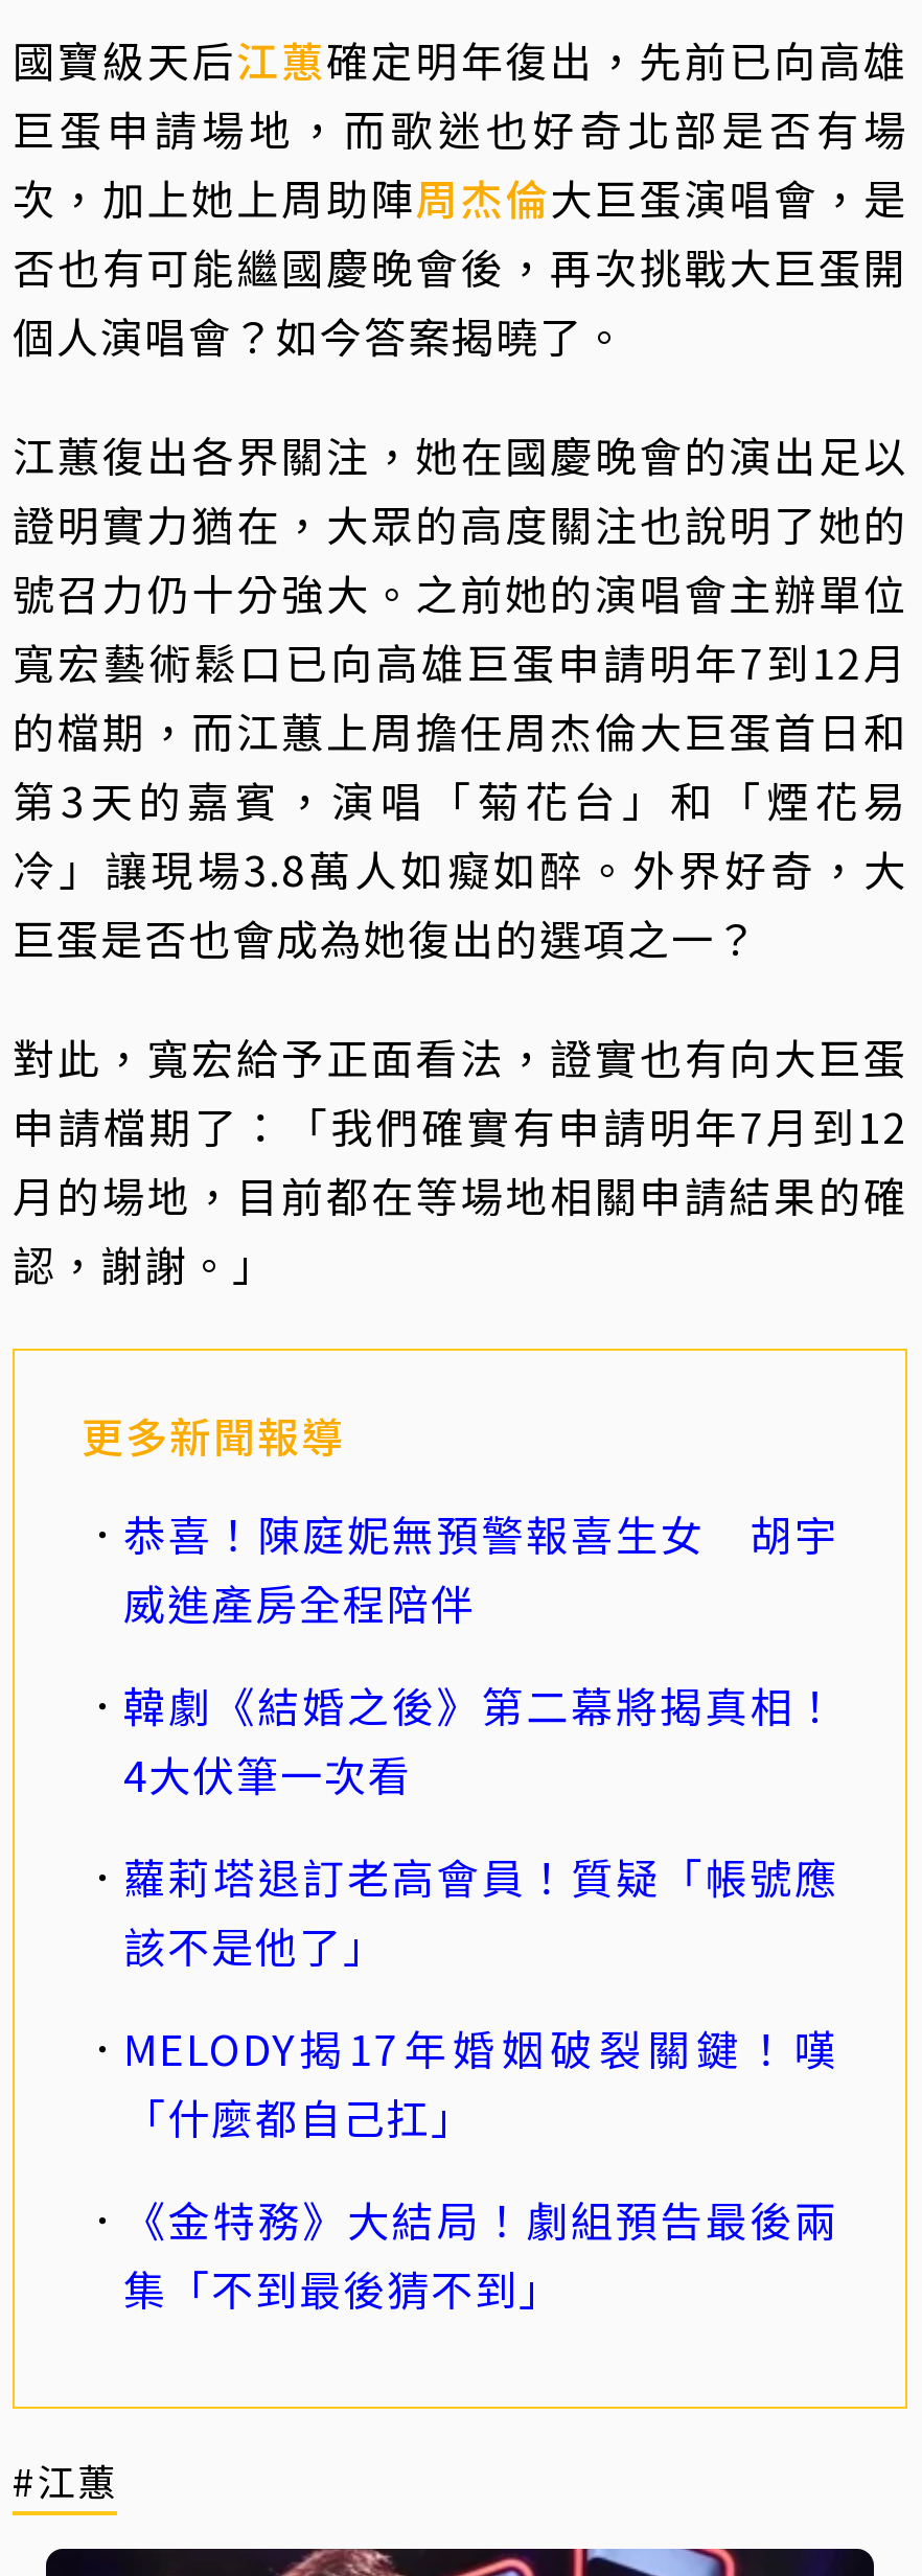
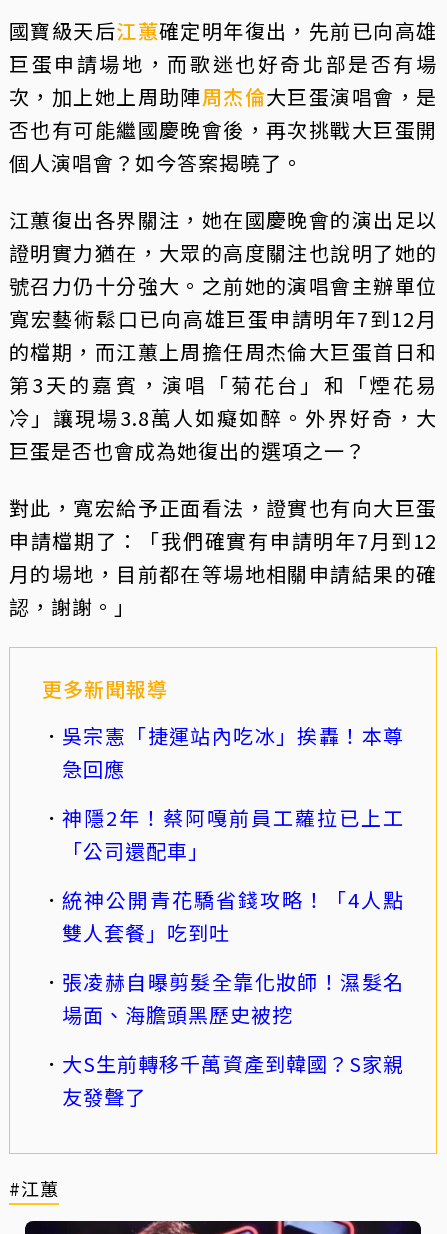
- 恭喜！陳庭妮無預警報喜生女 胡宇
- 威進產房全程陪伴
+ 吳宗憲「捷運站內吃冰」挨轟！本尊
+ 急回應

- 韓劇《結婚之後》第二幕將揭真相！
- 4大伏筆一次看
+ 神隱2年！蔡阿嘎前員工蘿拉已上工
+ 「公司還配車」

- 蘿莉塔退訂老高會員！質疑「帳號應
- 該不是他了」
+ 統神公開青花驕省錢攻略！「4人點
+ 雙人套餐」吃到吐

- MELODY揭17年婚姻破裂關鍵！嘆
- 「什麼都自己扛」
+ 張凌赫自曝剪髮全靠化妝師！濕髮名
+ 場面、海膽頭黑歷史被挖

- 《金特務》大結局！劇組預告最後兩
- 集「不到最後猜不到」
+ 大S生前轉移千萬資產到韓國？S家親
+ 友發聲了
